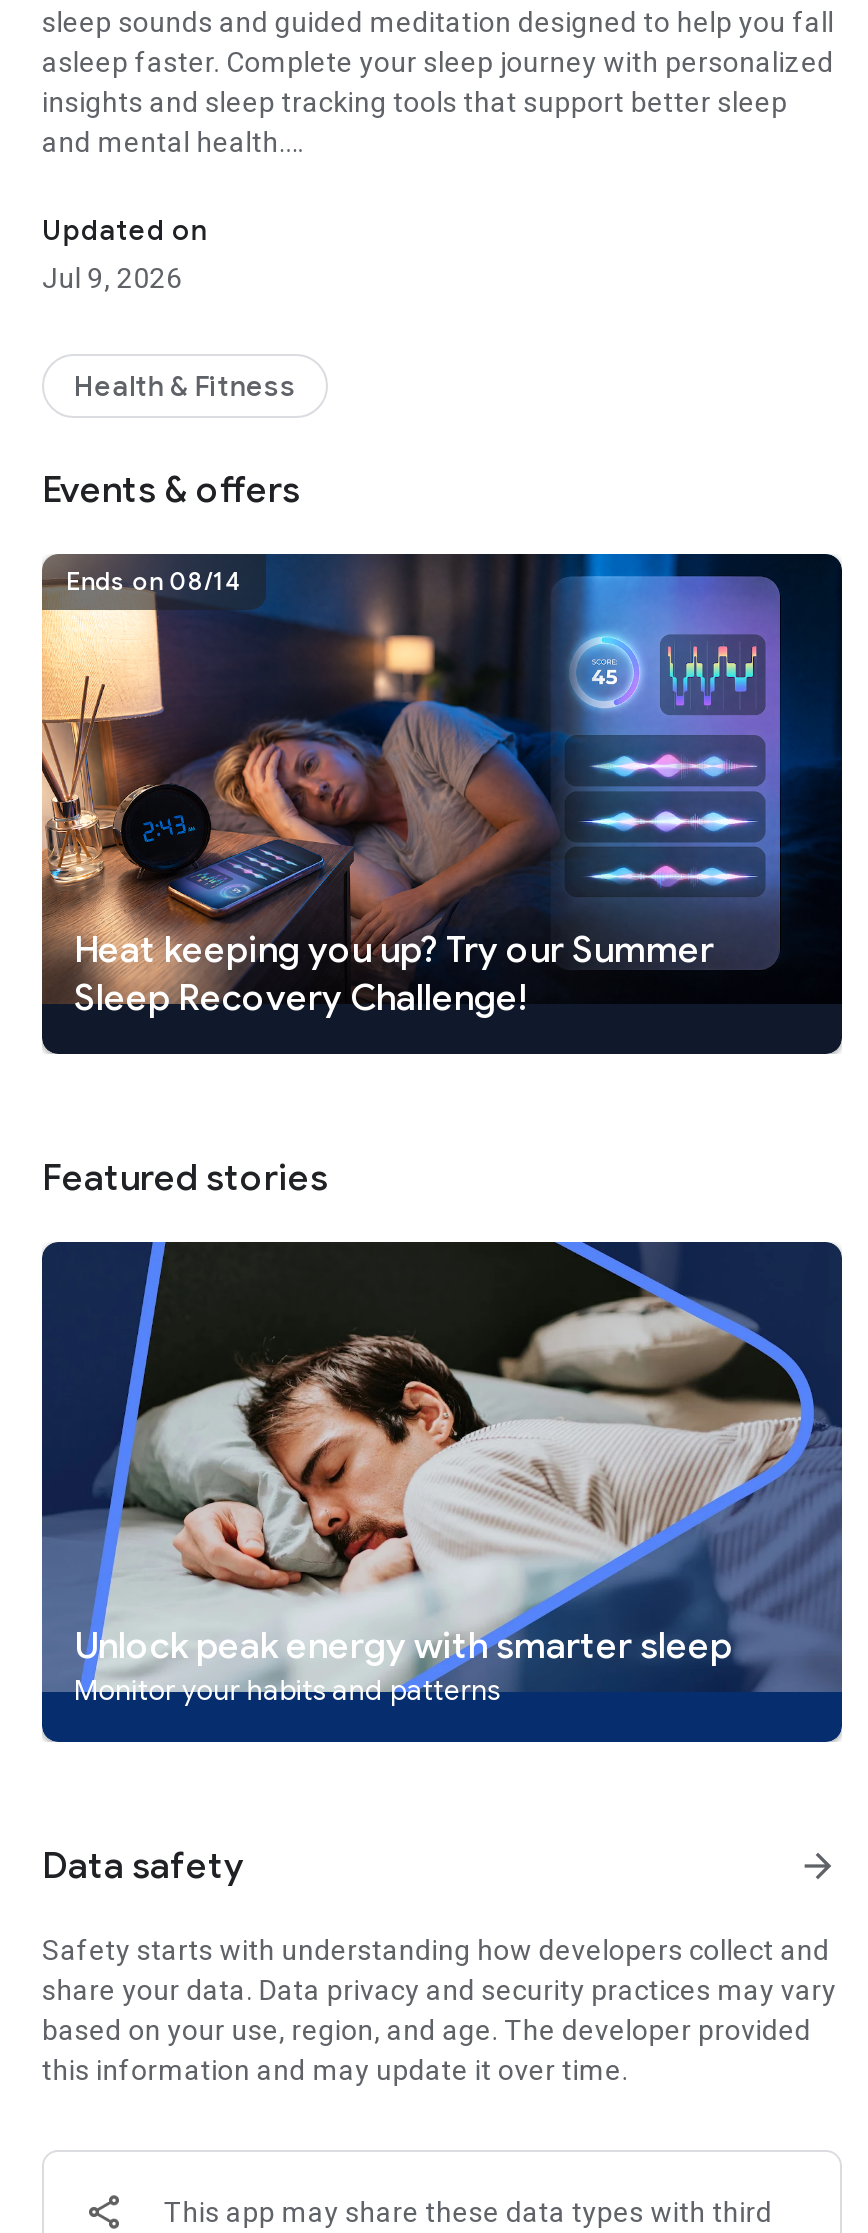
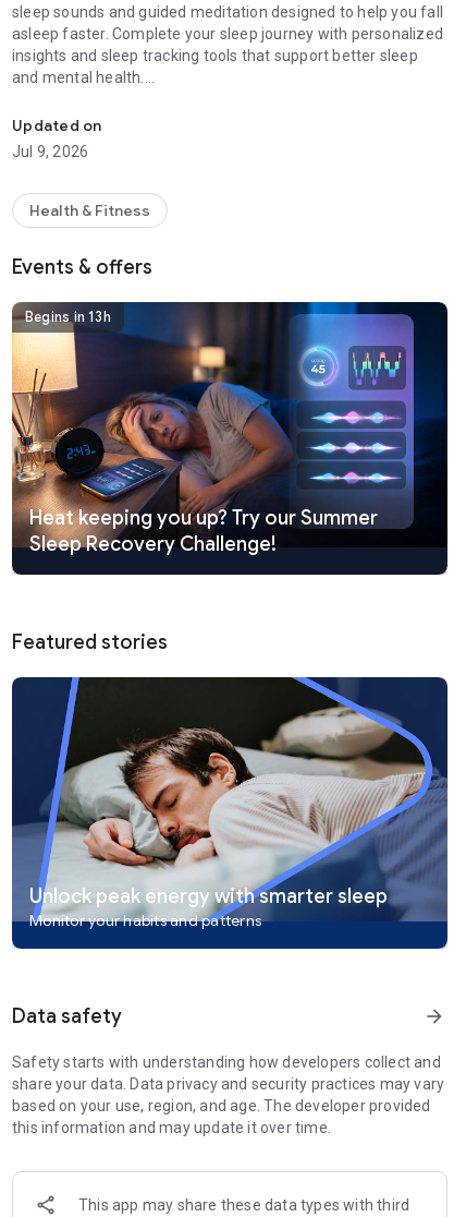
- Ends on 08/14
+ Begins in 13h
